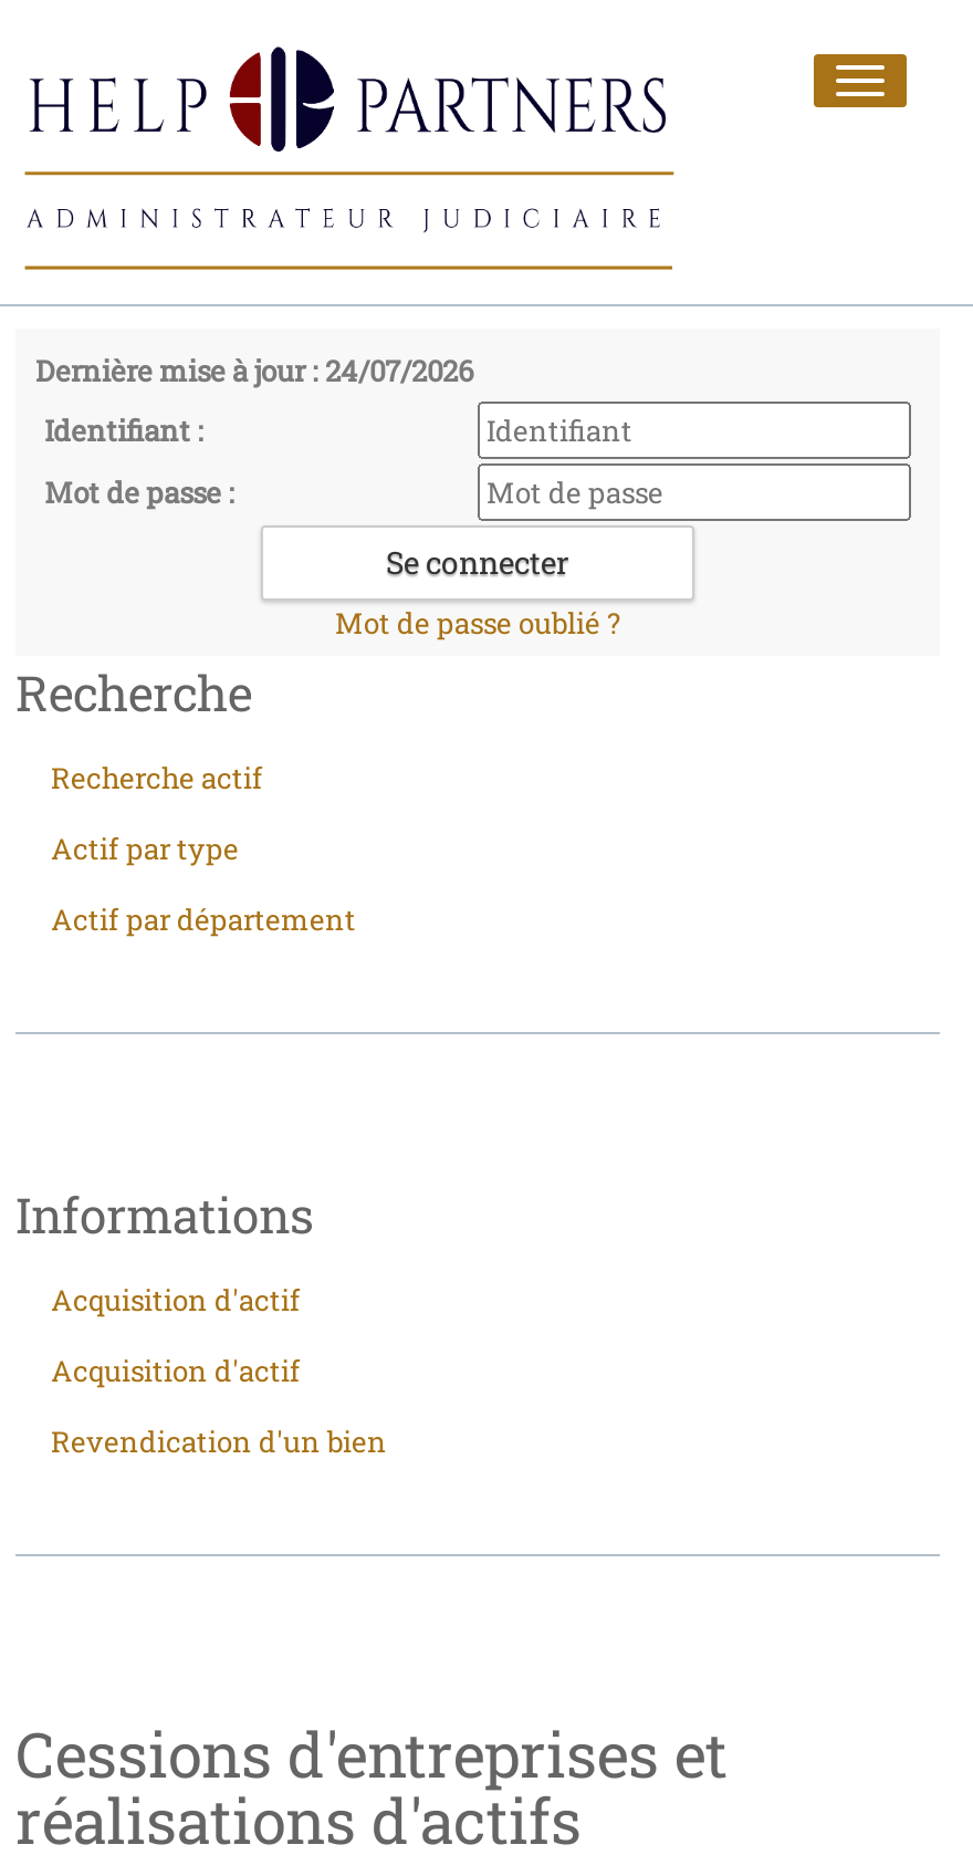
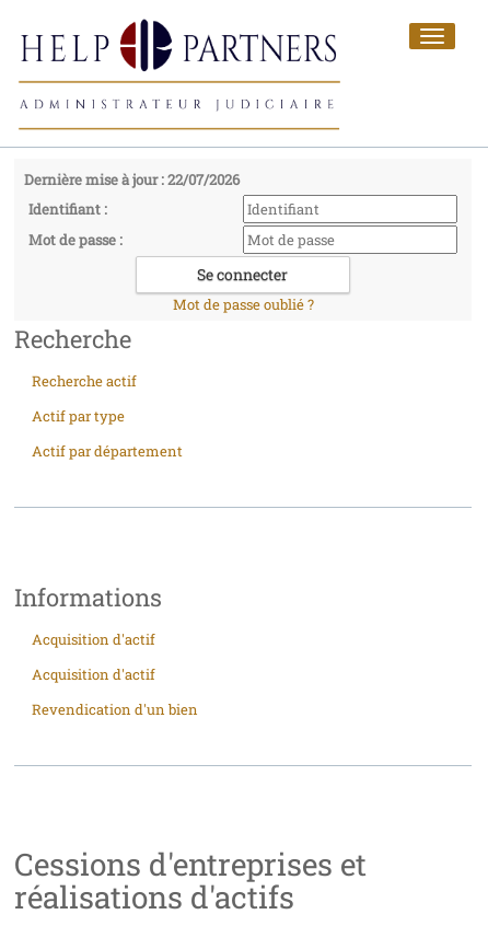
- Dernière mise à jour : 24/07/2026
+ Dernière mise à jour : 22/07/2026
